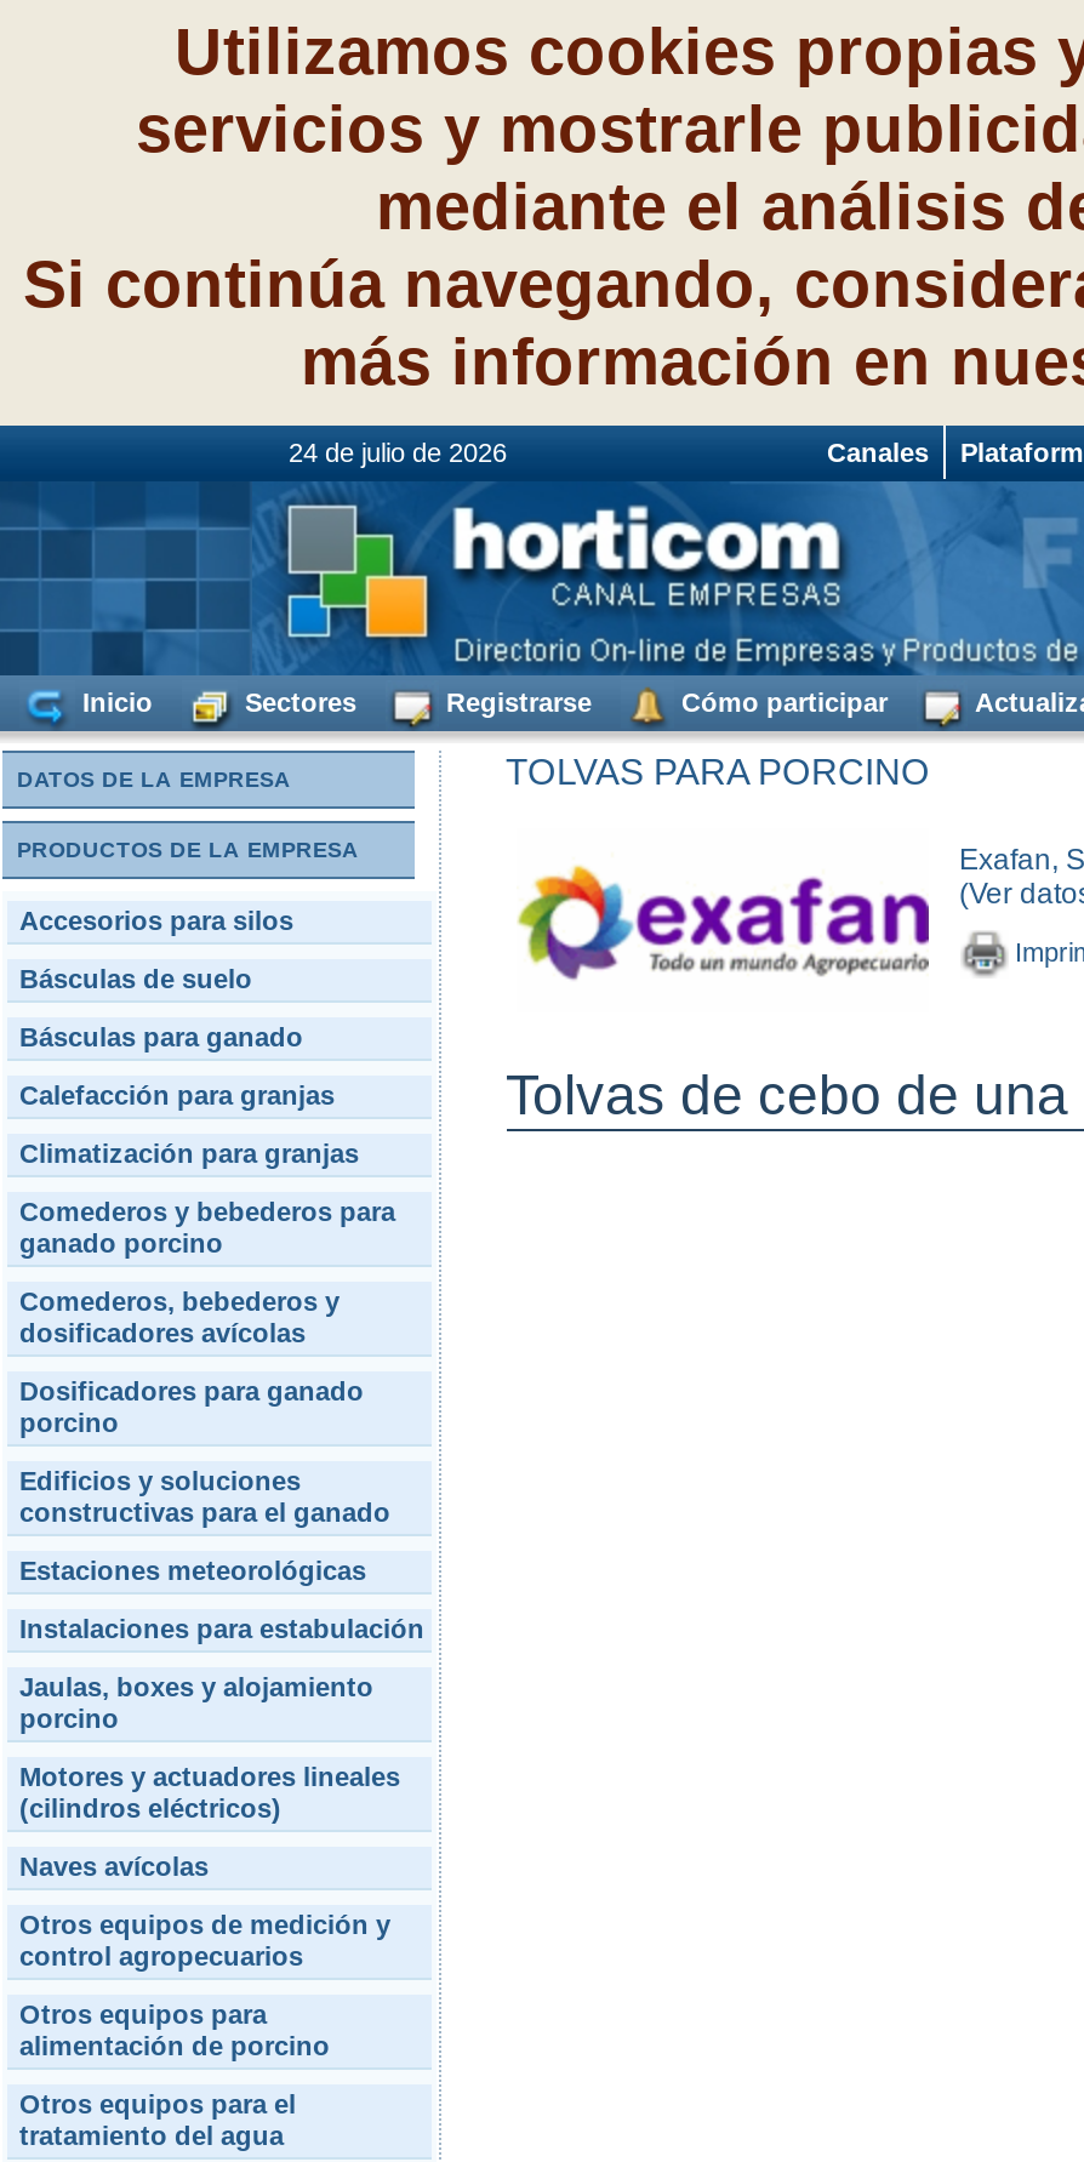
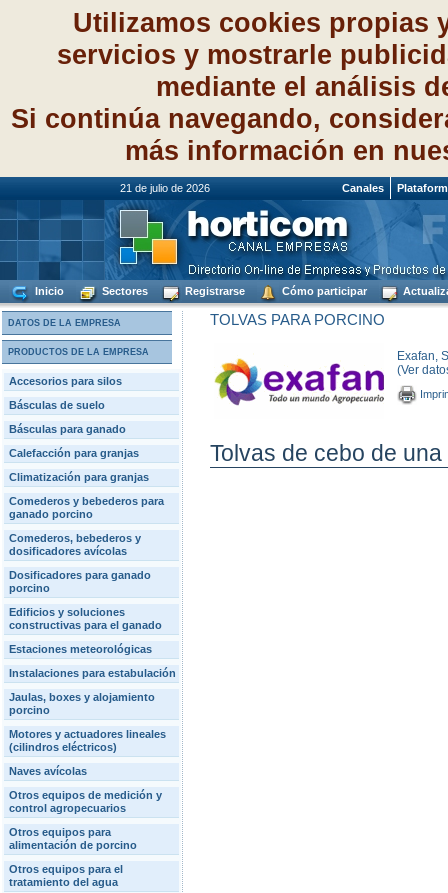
- 24 de julio de 2026 Canales
+ 21 de julio de 2026 Canales
